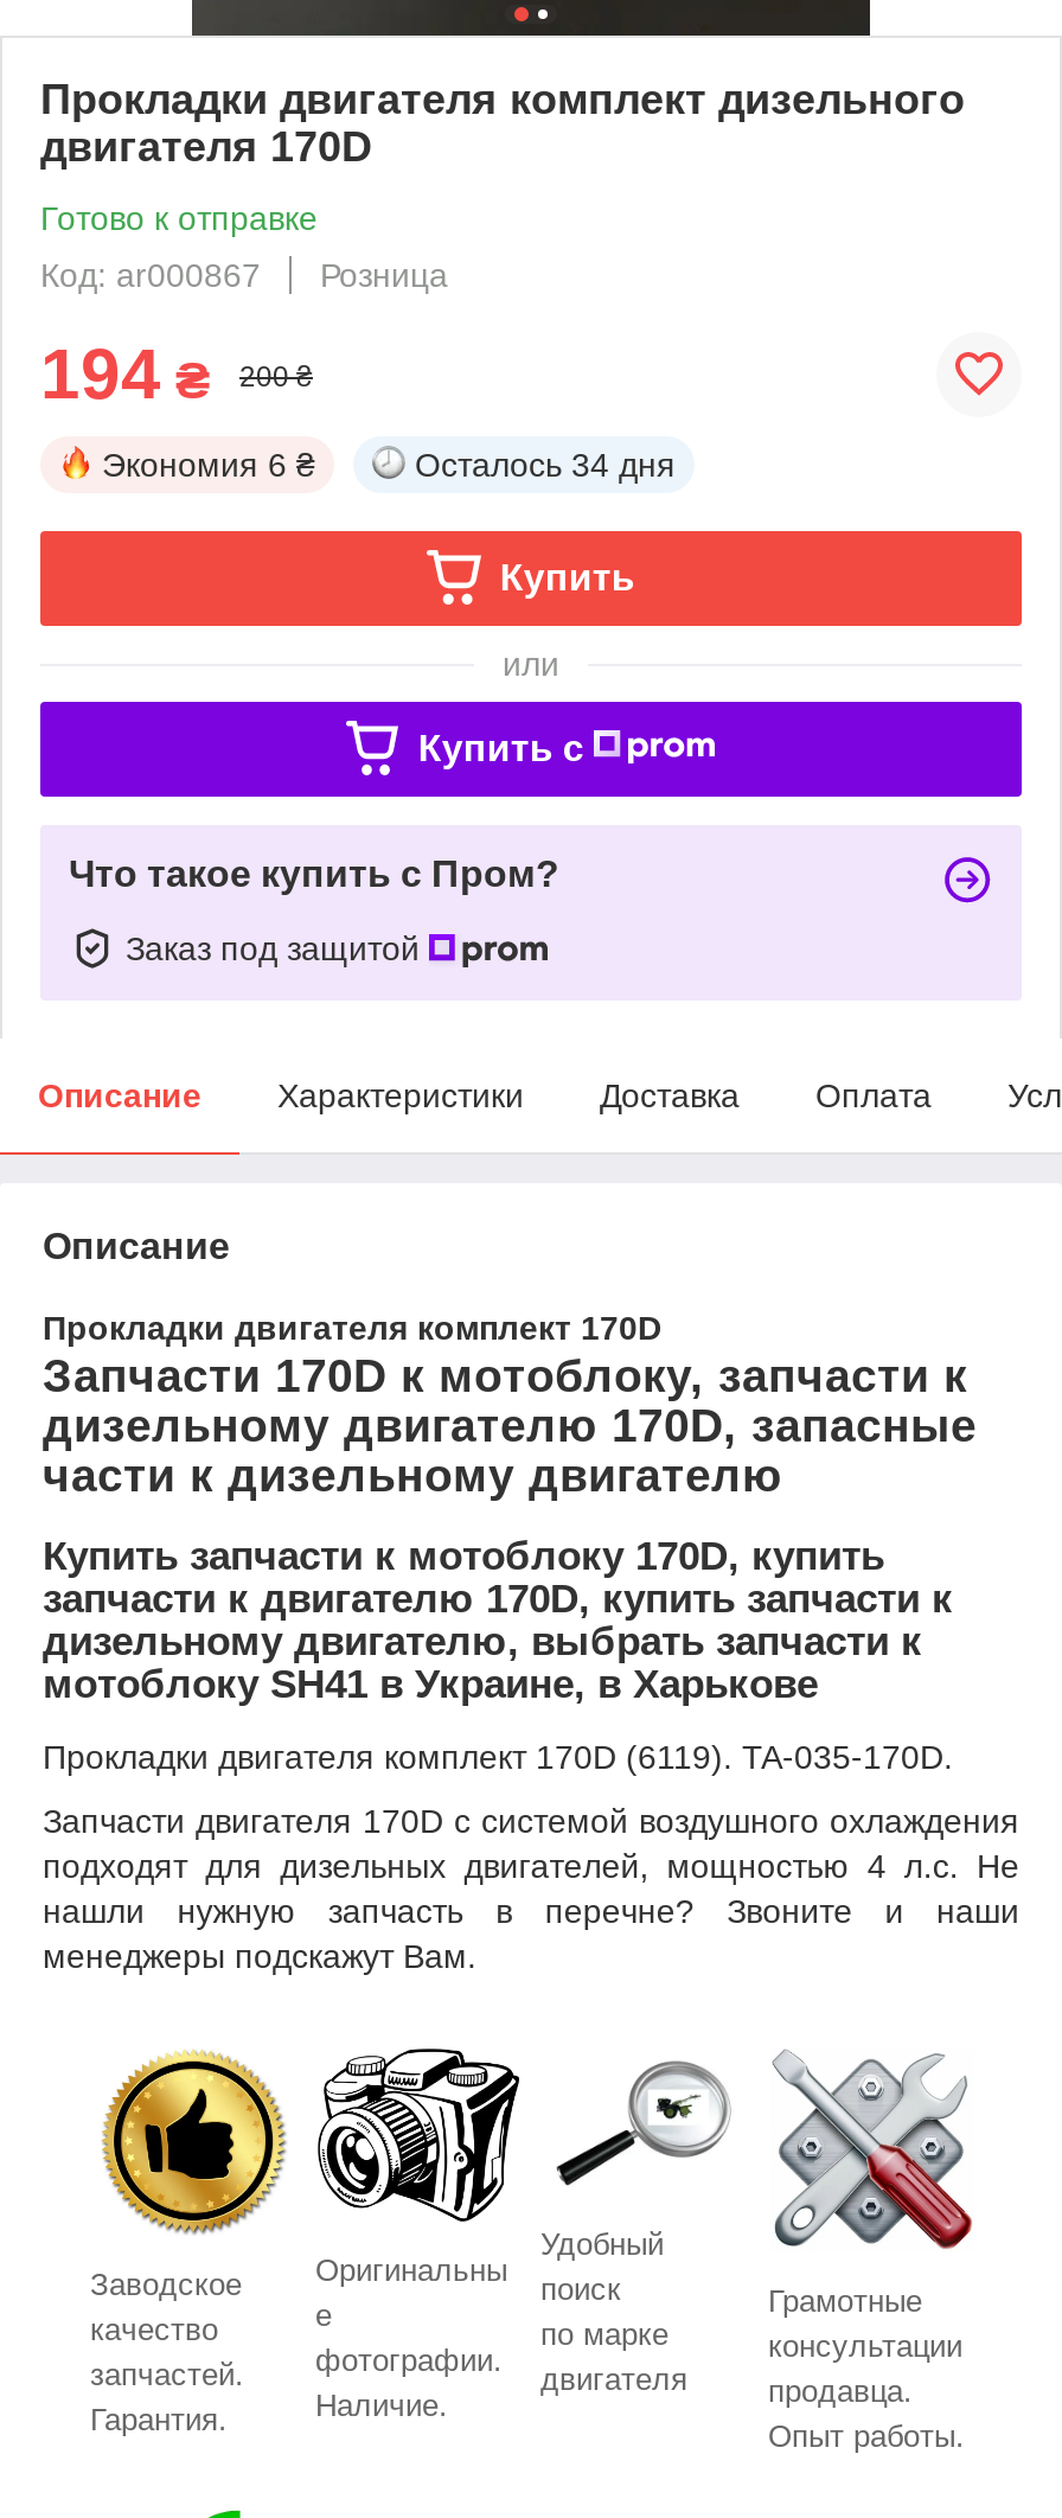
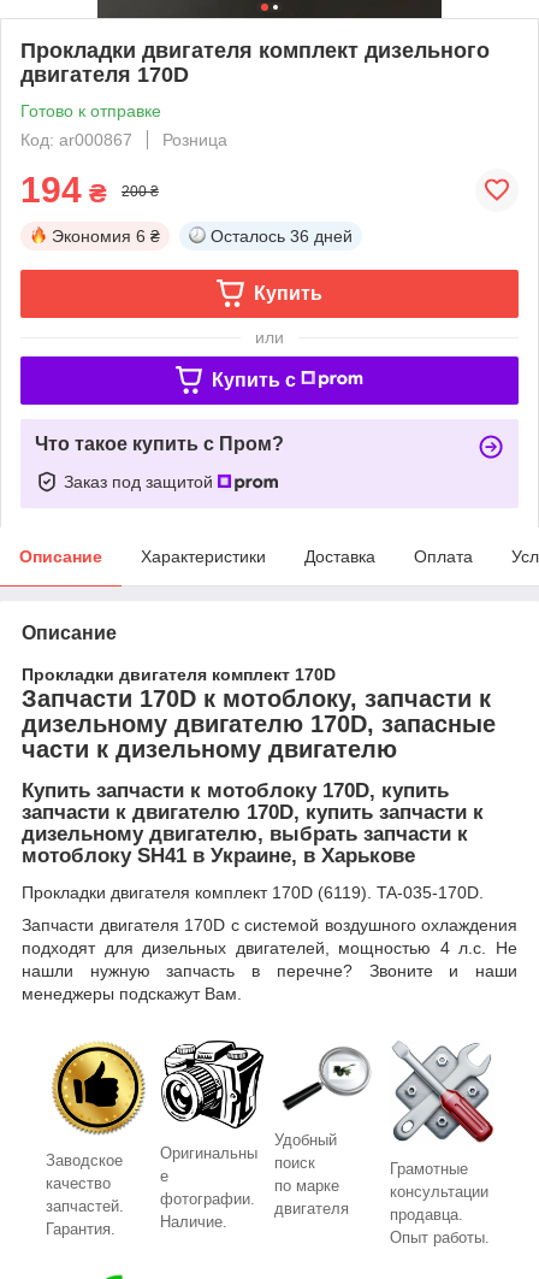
- Осталось 34 дня
+ Осталось 36 дней
